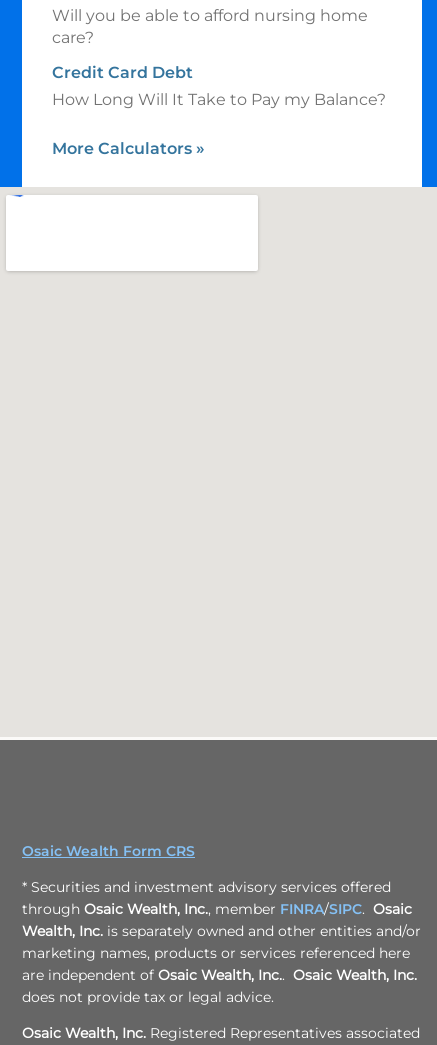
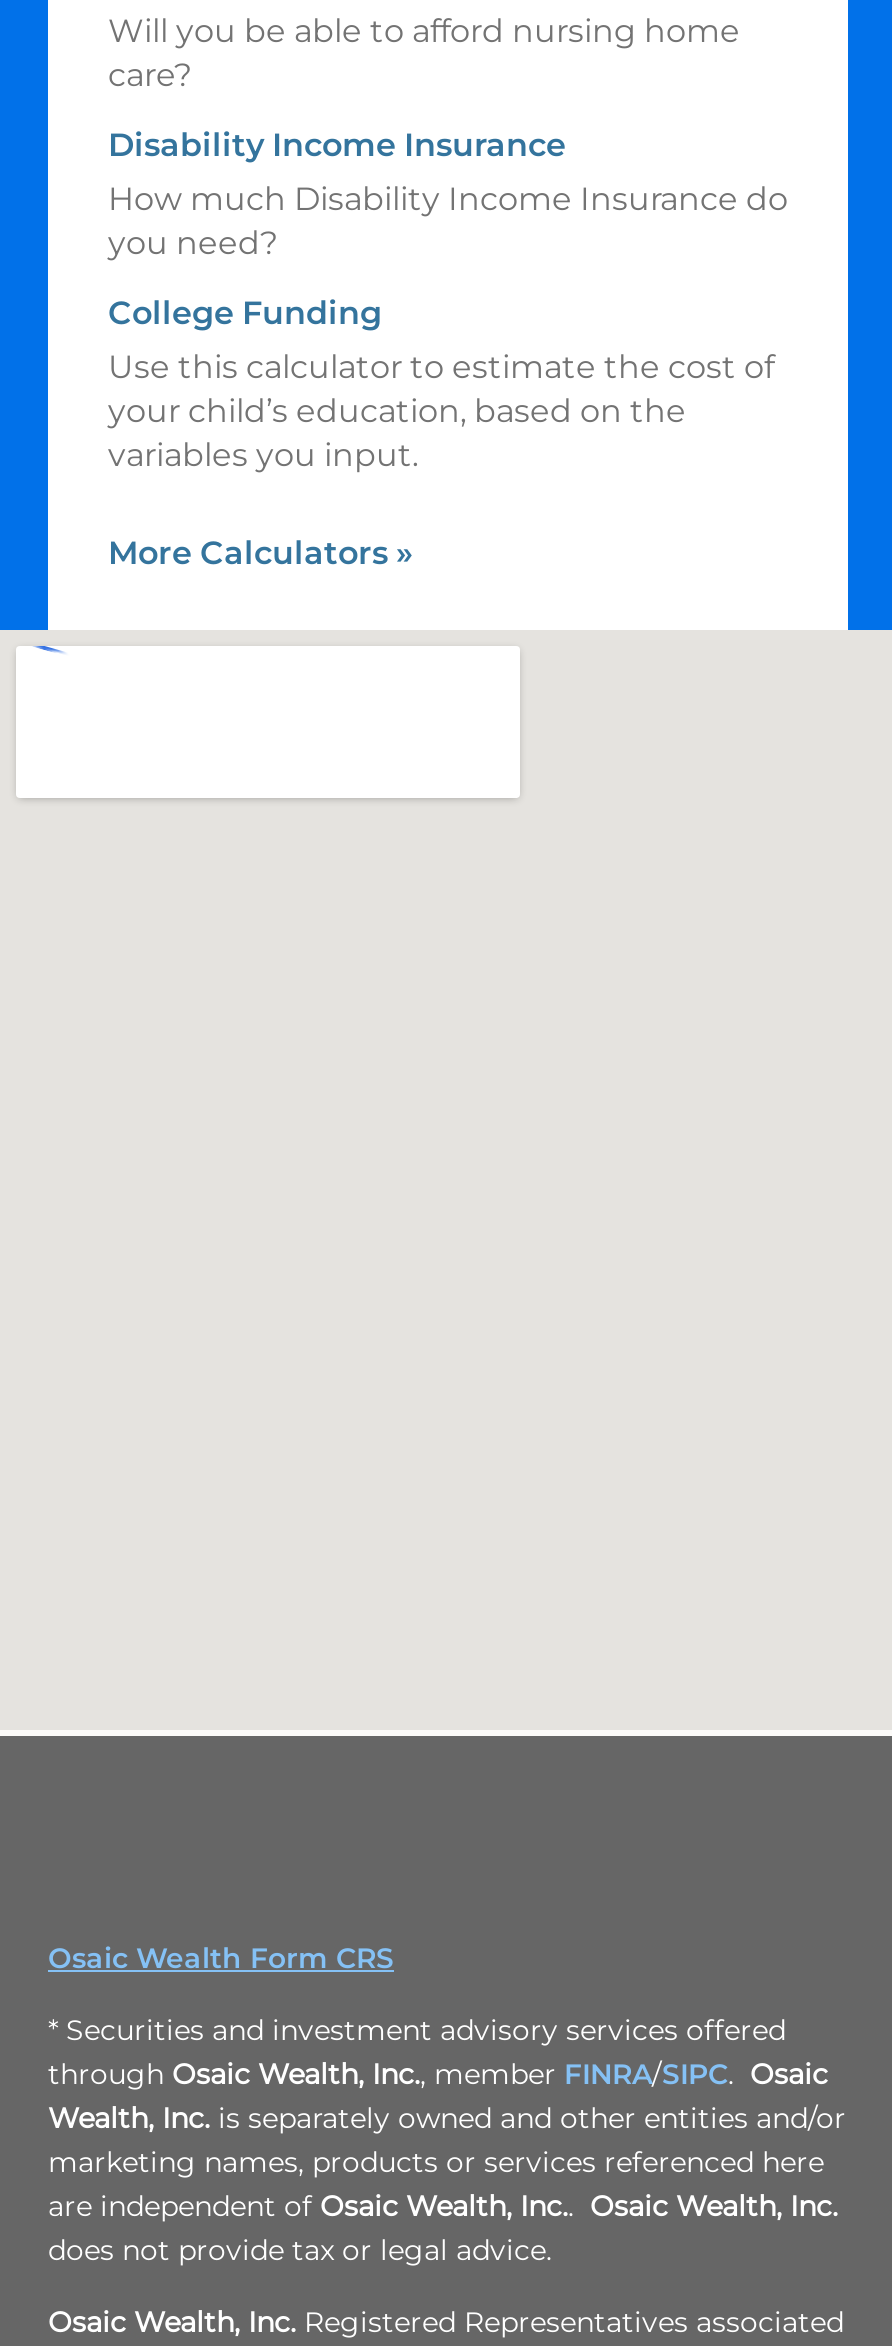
- Credit Card Debt
- How Long Will It Take to Pay my Balance?
+ Disability Income Insurance
+ How much Disability Income Insurance do
+ you need?
+ College Funding
+ Use this calculator to estimate the cost of
+ your child’s education, based on the
+ variables you input.
